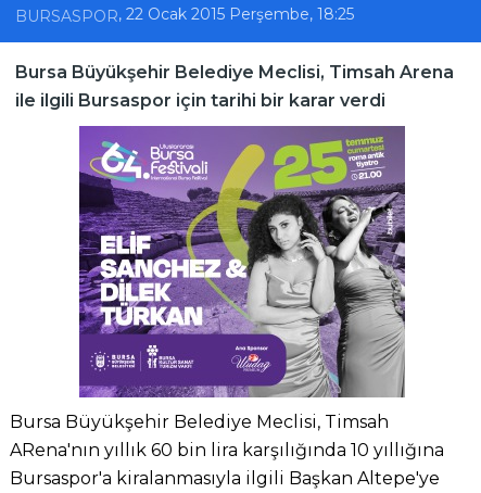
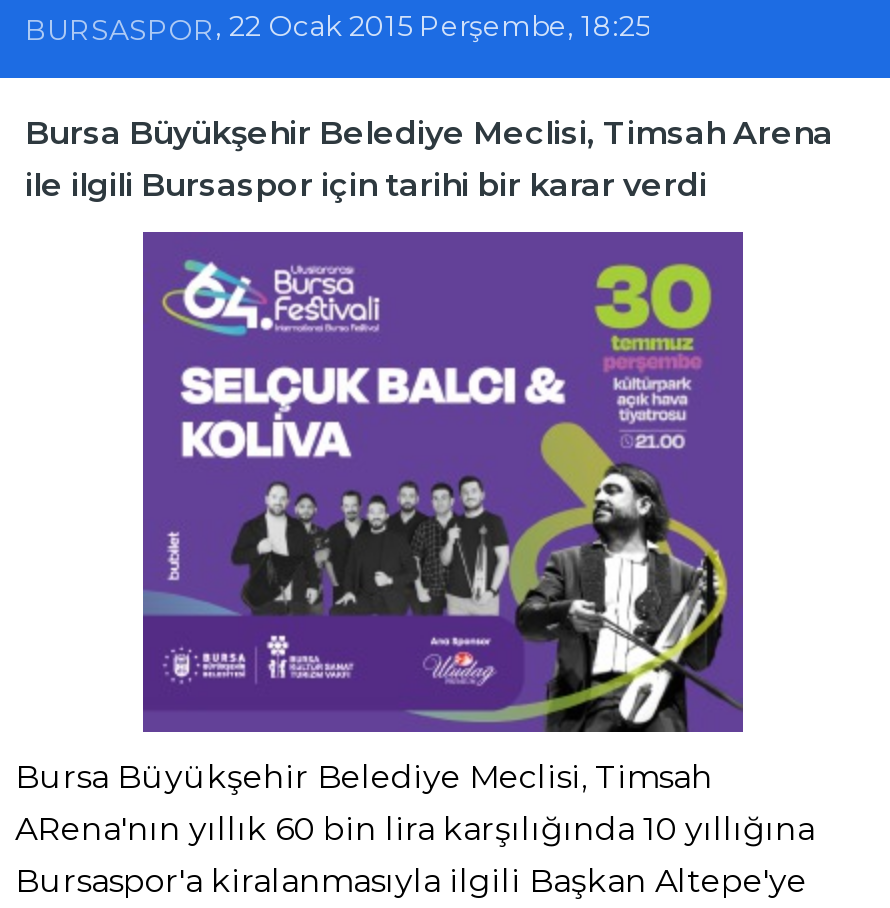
- [image]
+ [image]
